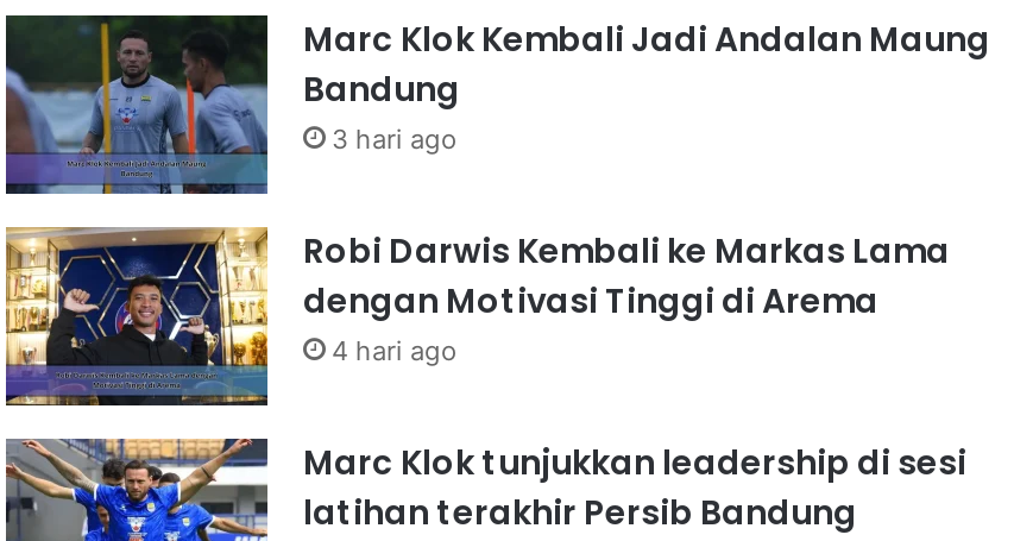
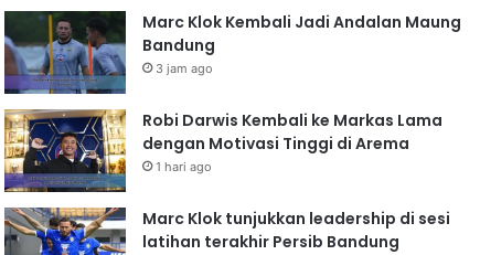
- 3 hari ago
+ 3 jam ago

- 4 hari ago
+ 1 hari ago
